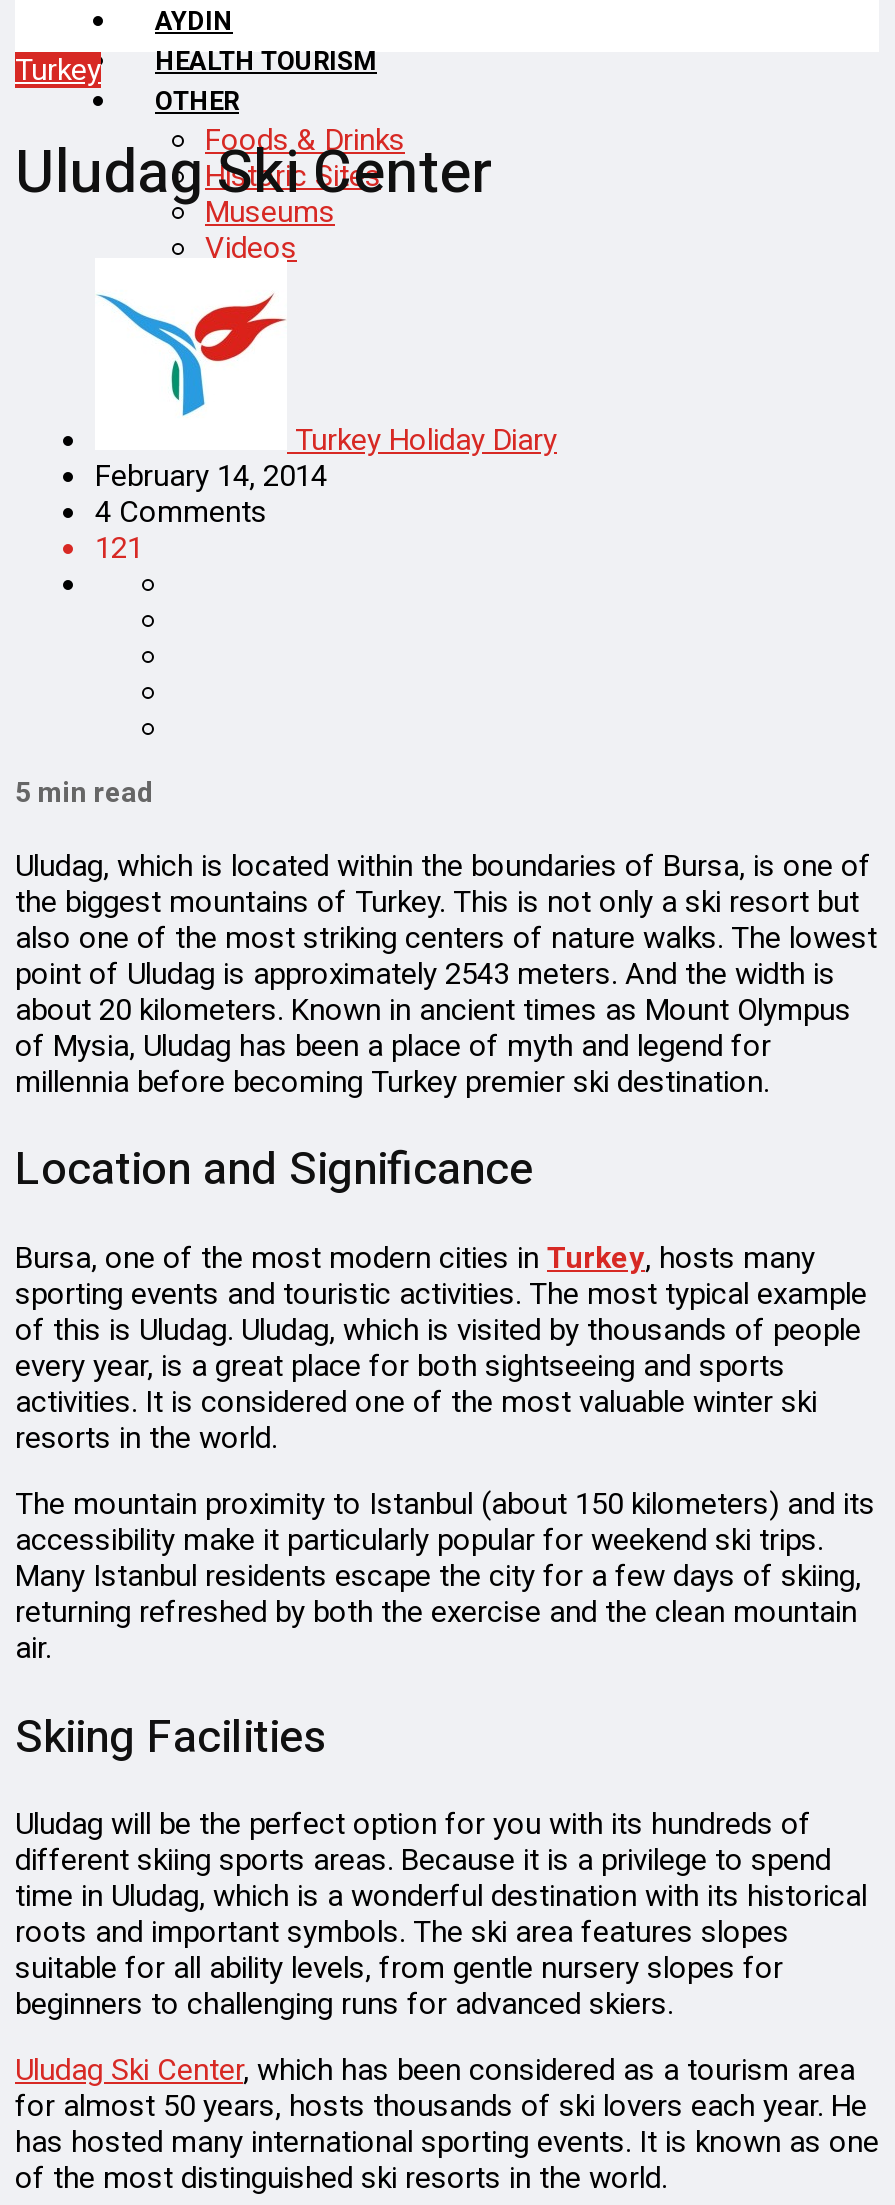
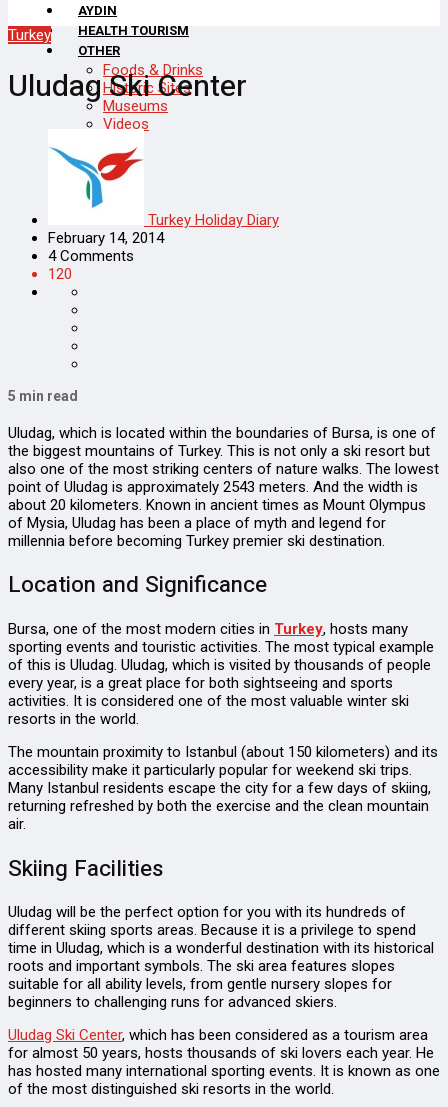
- 121
+ 120
